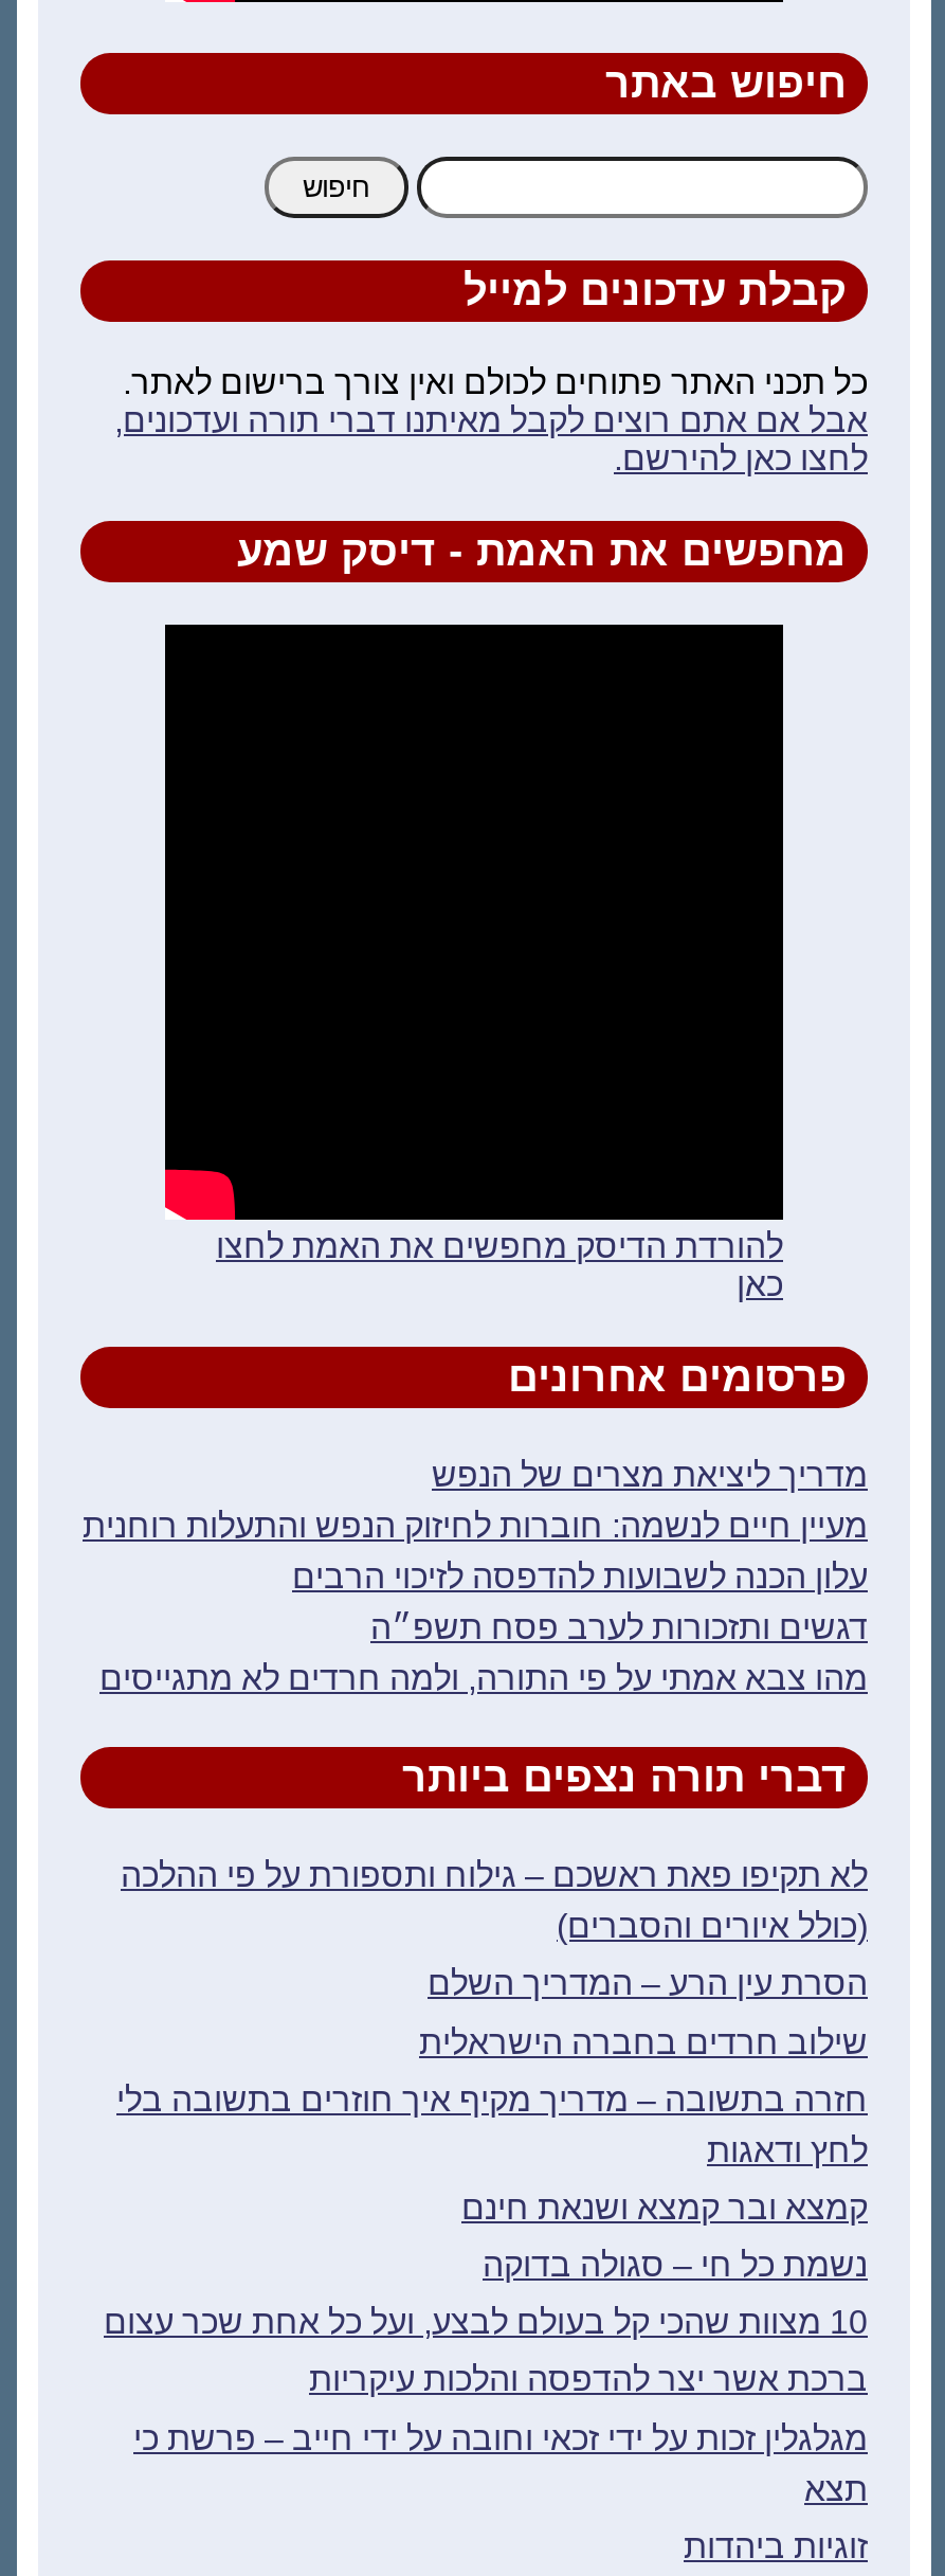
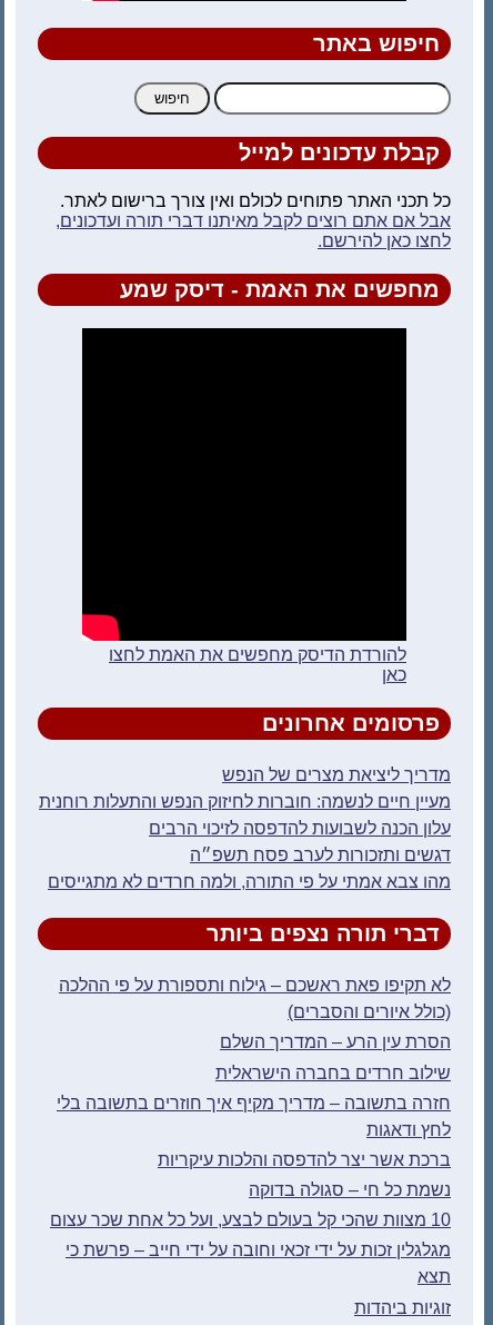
- קמצא ובר קמצא ושנאת חינם

moved up: ברכת אשר יצר להדפסה והלכות עיקריות
